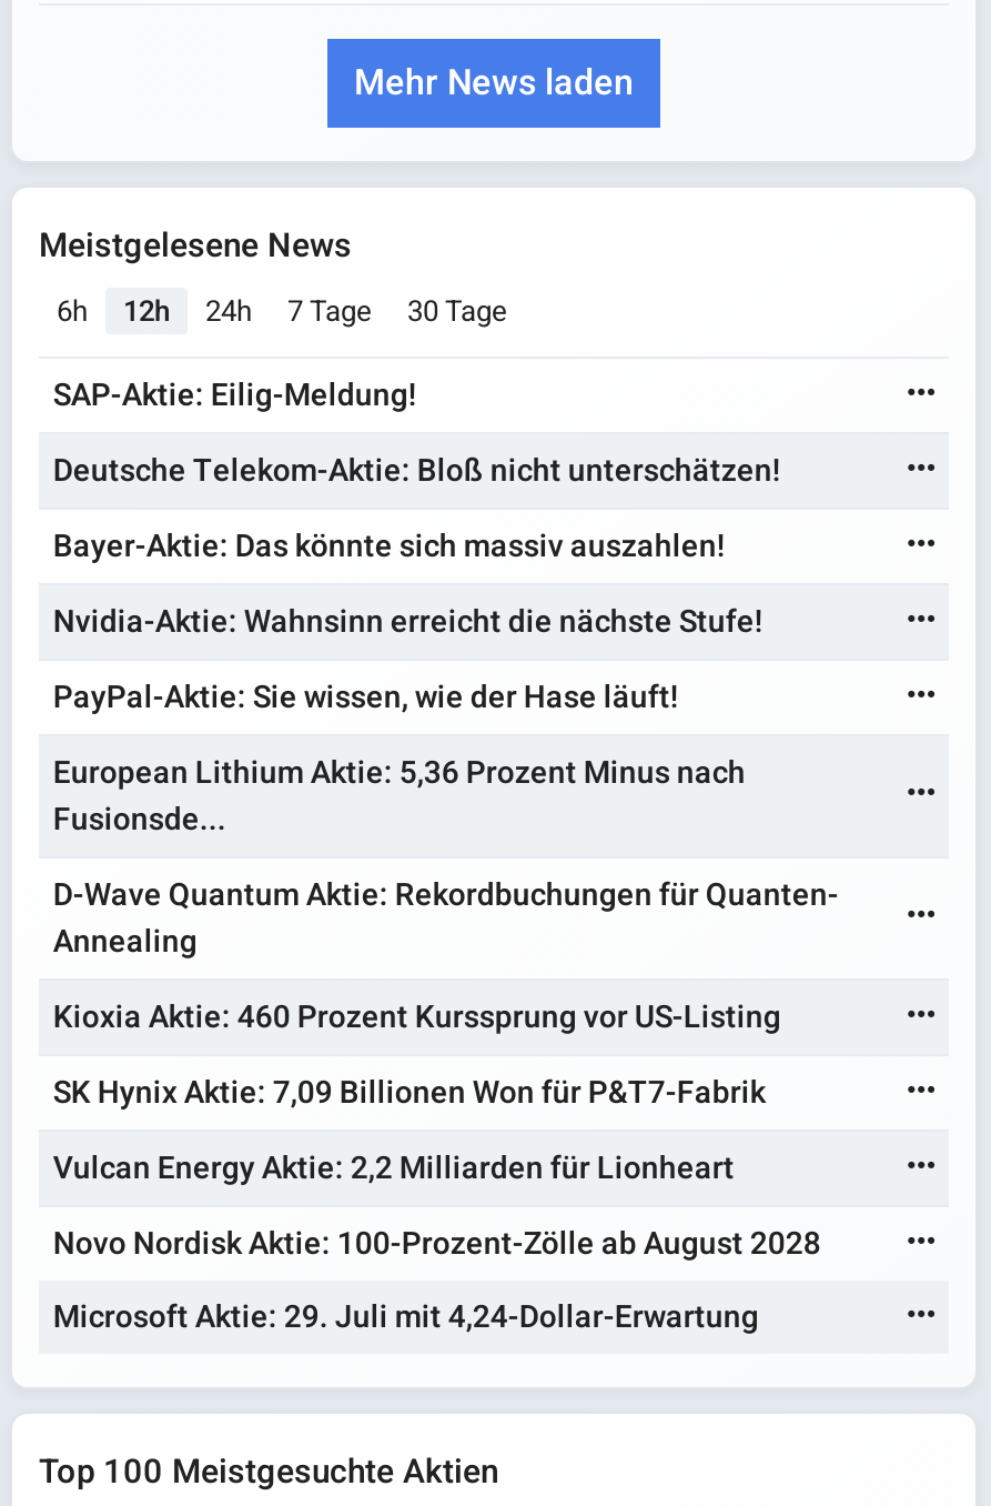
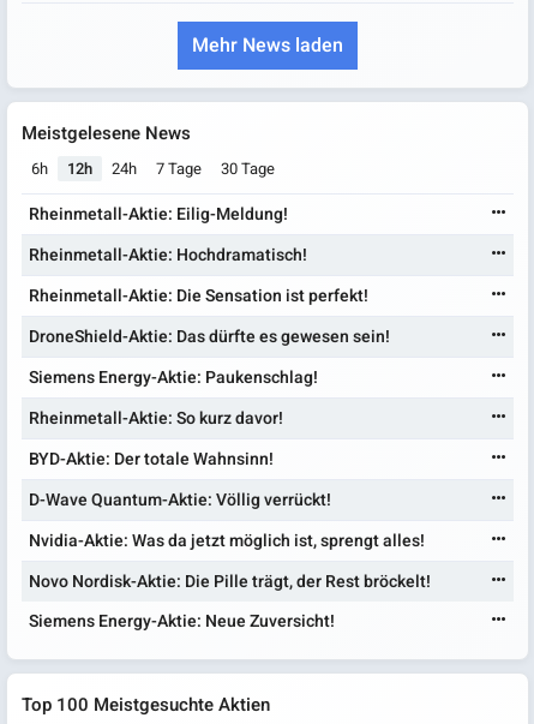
- SAP-Aktie: Eilig-Meldung!
- Deutsche Telekom-Aktie: Bloß nicht unterschätzen!
- Bayer-Aktie: Das könnte sich massiv auszahlen!
- Nvidia-Aktie: Wahnsinn erreicht die nächste Stufe!
- PayPal-Aktie: Sie wissen, wie der Hase läuft!
- European Lithium Aktie: 5,36 Prozent Minus nach
- Fusionsde...
- D-Wave Quantum Aktie: Rekordbuchungen für Quanten-
- Annealing
- Kioxia Aktie: 460 Prozent Kurssprung vor US-Listing
- SK Hynix Aktie: 7,09 Billionen Won für P&T7-Fabrik
- Vulcan Energy Aktie: 2,2 Milliarden für Lionheart
- Novo Nordisk Aktie: 100-Prozent-Zölle ab August 2028
- Microsoft Aktie: 29. Juli mit 4,24-Dollar-Erwartung
+ Rheinmetall-Aktie: Eilig-Meldung!
+ Rheinmetall-Aktie: Hochdramatisch!
+ Rheinmetall-Aktie: Die Sensation ist perfekt!
+ DroneShield-Aktie: Das dürfte es gewesen sein!
+ Siemens Energy-Aktie: Paukenschlag!
+ Rheinmetall-Aktie: So kurz davor!
+ BYD-Aktie: Der totale Wahnsinn!
+ D-Wave Quantum-Aktie: Völlig verrückt!
+ Nvidia-Aktie: Was da jetzt möglich ist, sprengt alles!
+ Novo Nordisk-Aktie: Die Pille trägt, der Rest bröckelt!
+ Siemens Energy-Aktie: Neue Zuversicht!
